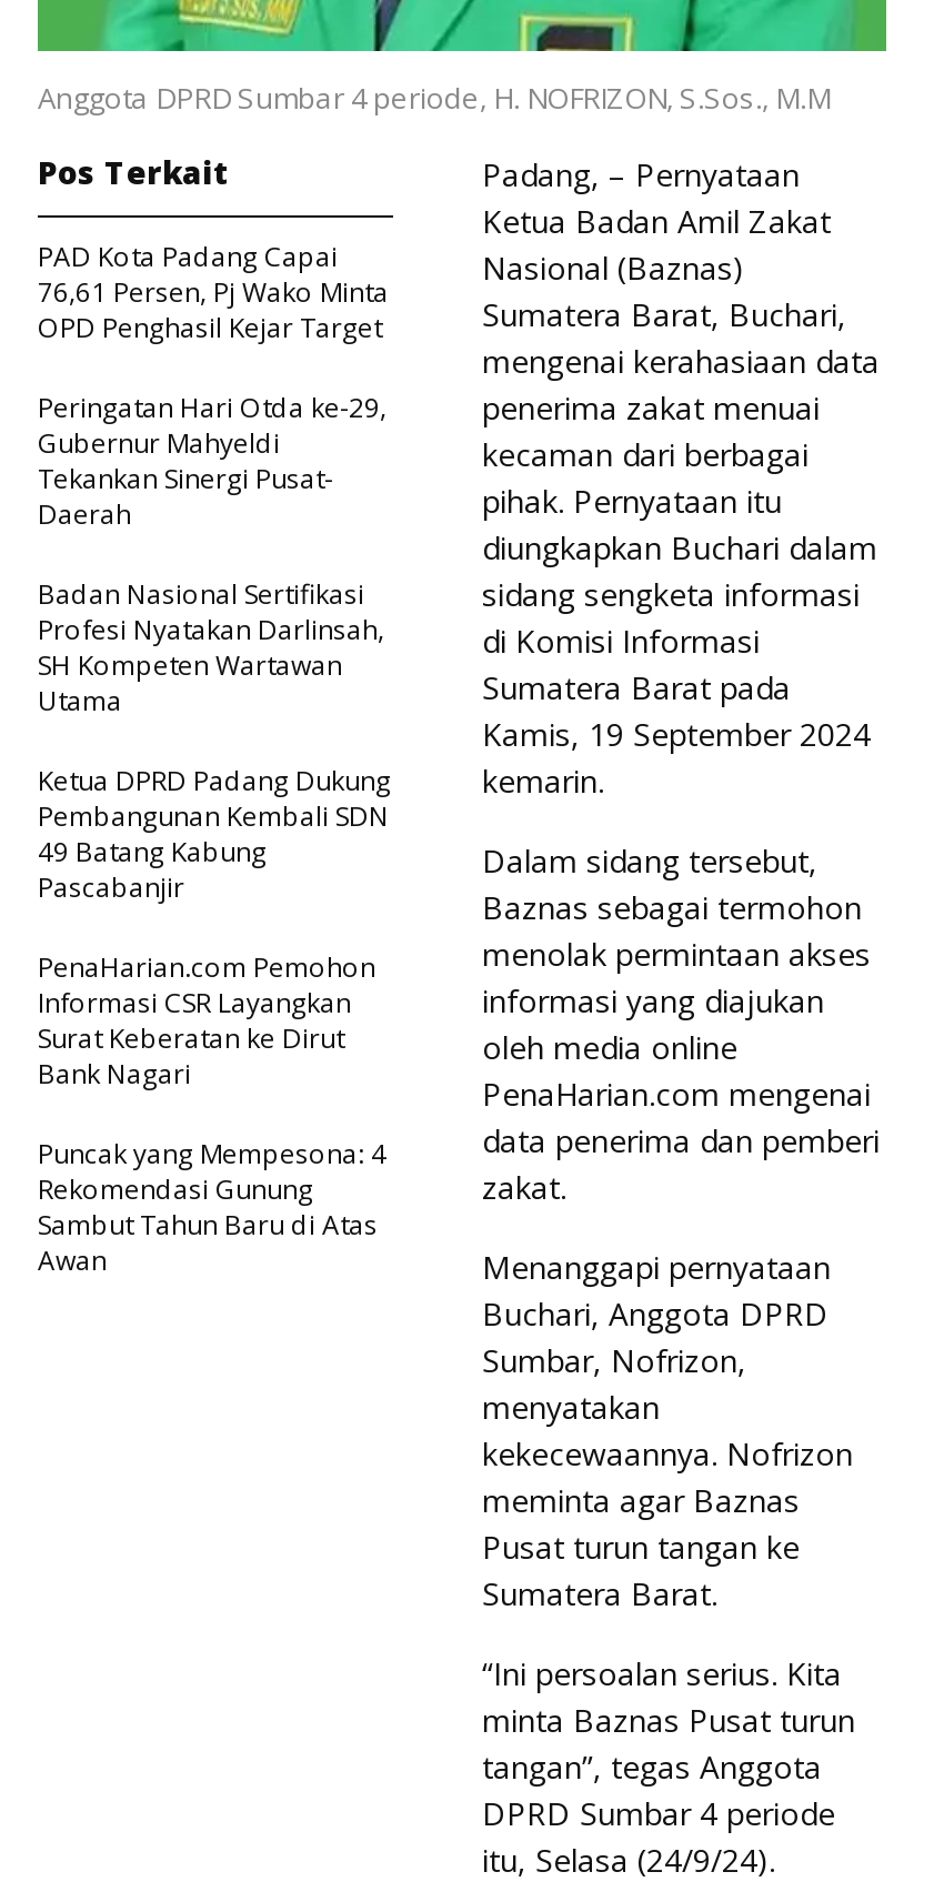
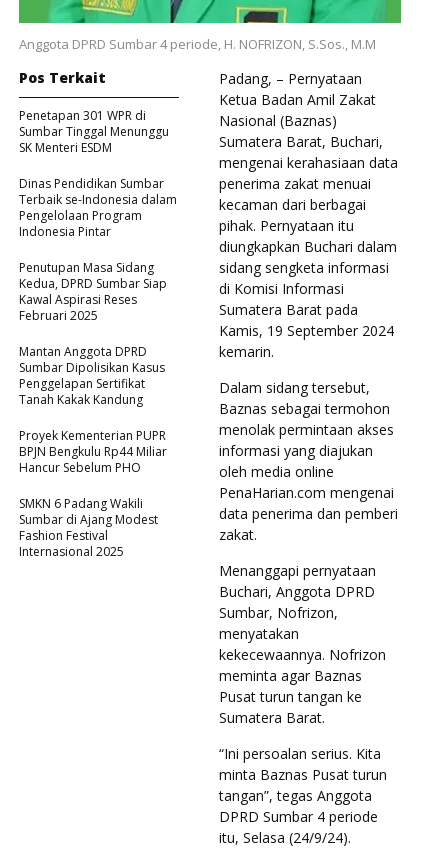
- PAD Kota Padang Capai
- 76,61 Persen, Pj Wako Minta
- OPD Penghasil Kejar Target
+ Penetapan 301 WPR di
+ Sumbar Tinggal Menunggu
+ SK Menteri ESDM

- Peringatan Hari Otda ke-29,
- Gubernur Mahyeldi
- Tekankan Sinergi Pusat-
- Daerah
+ Dinas Pendidikan Sumbar
+ Terbaik se-Indonesia dalam
+ Pengelolaan Program
+ Indonesia Pintar

- Badan Nasional Sertifikasi
- Profesi Nyatakan Darlinsah,
- SH Kompeten Wartawan
- Utama
+ Penutupan Masa Sidang
+ Kedua, DPRD Sumbar Siap
+ Kawal Aspirasi Reses
+ Februari 2025

- Ketua DPRD Padang Dukung
- Pembangunan Kembali SDN
- 49 Batang Kabung
- Pascabanjir
+ Mantan Anggota DPRD
+ Sumbar Dipolisikan Kasus
+ Penggelapan Sertifikat
+ Tanah Kakak Kandung

- PenaHarian.com Pemohon
- Informasi CSR Layangkan
- Surat Keberatan ke Dirut
- Bank Nagari
+ Proyek Kementerian PUPR
+ BPJN Bengkulu Rp44 Miliar
+ Hancur Sebelum PHO

- Puncak yang Mempesona: 4
- Rekomendasi Gunung
- Sambut Tahun Baru di Atas
- Awan
+ SMKN 6 Padang Wakili
+ Sumbar di Ajang Modest
+ Fashion Festival
+ Internasional 2025
